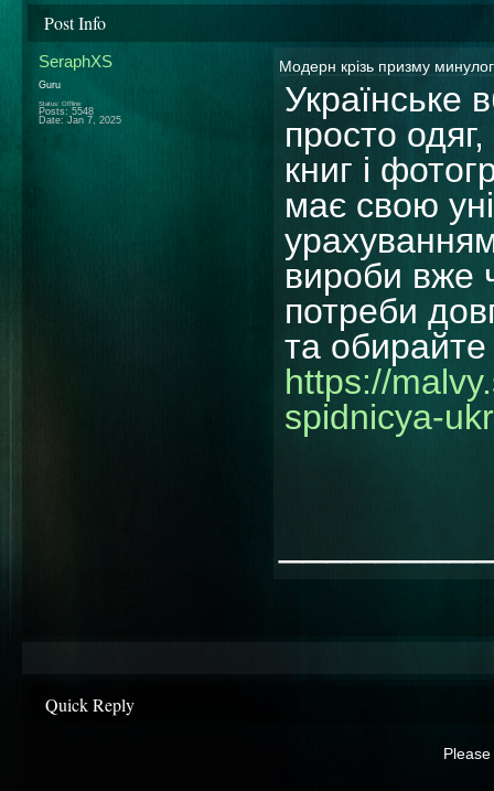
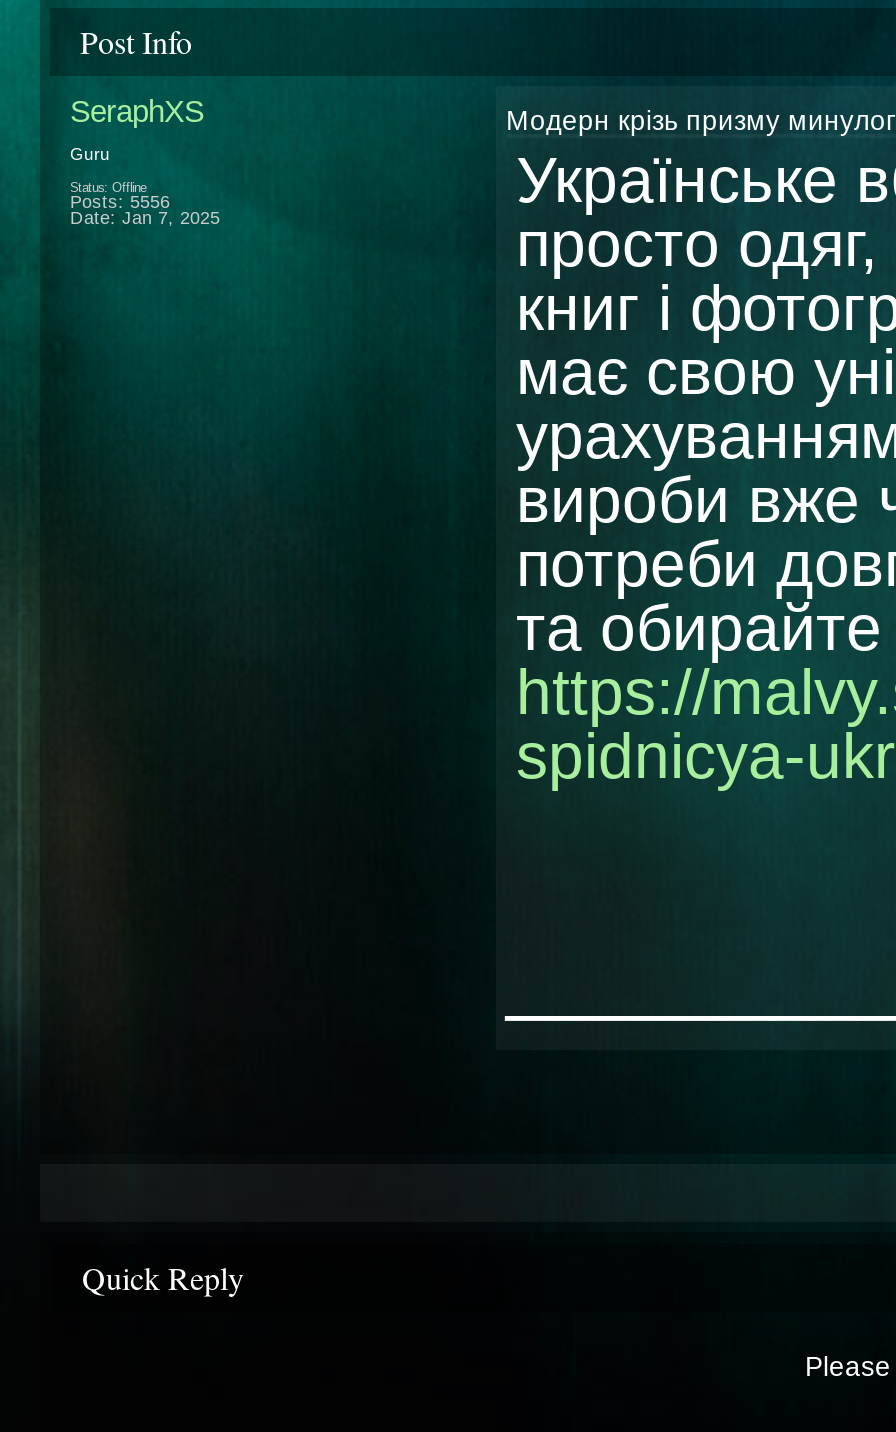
- Posts: 5548
+ Posts: 5556
